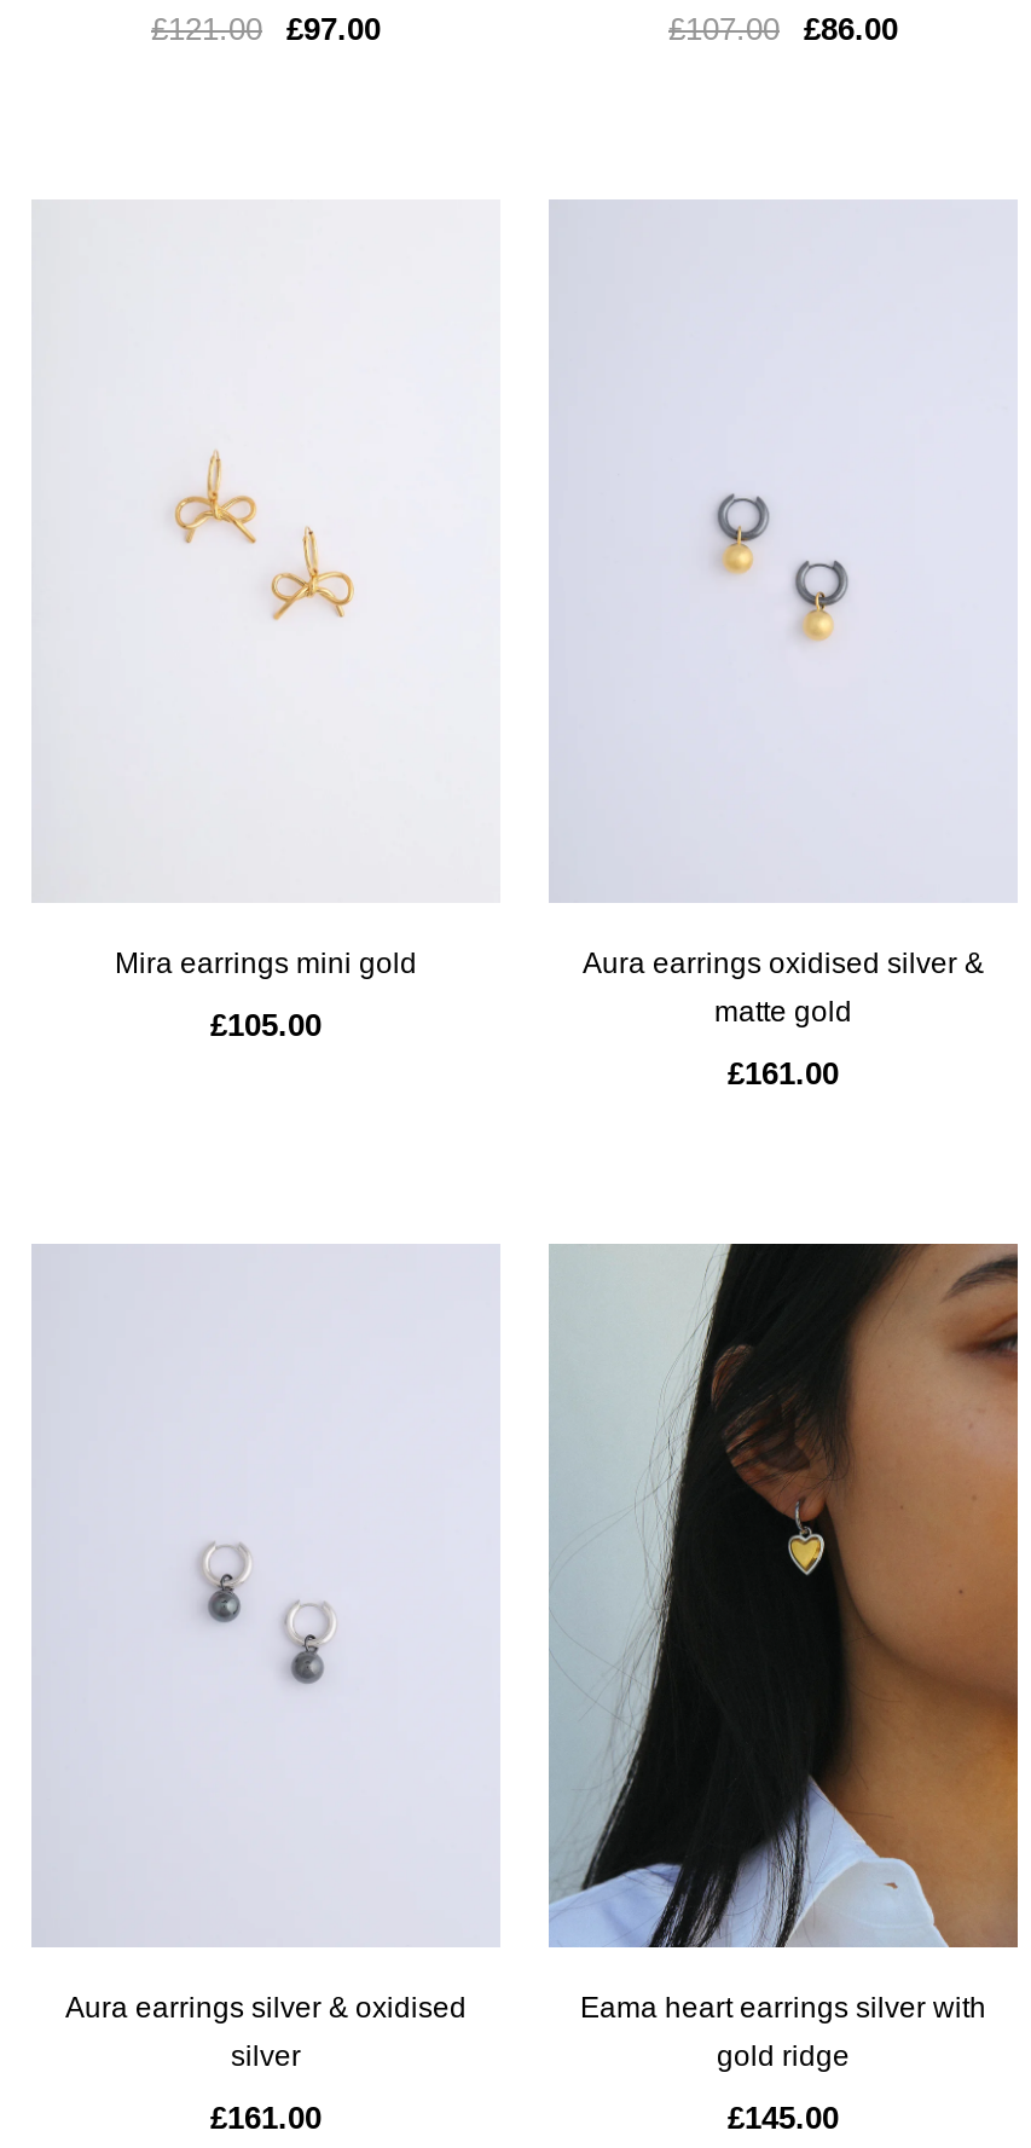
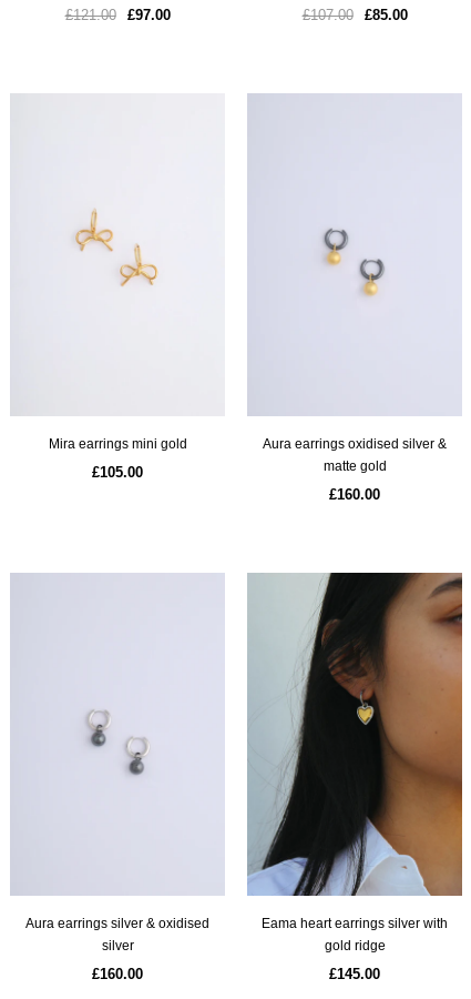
- £107.00 £86.00
+ £107.00 £85.00

- £161.00
+ £160.00

- £161.00
+ £160.00
